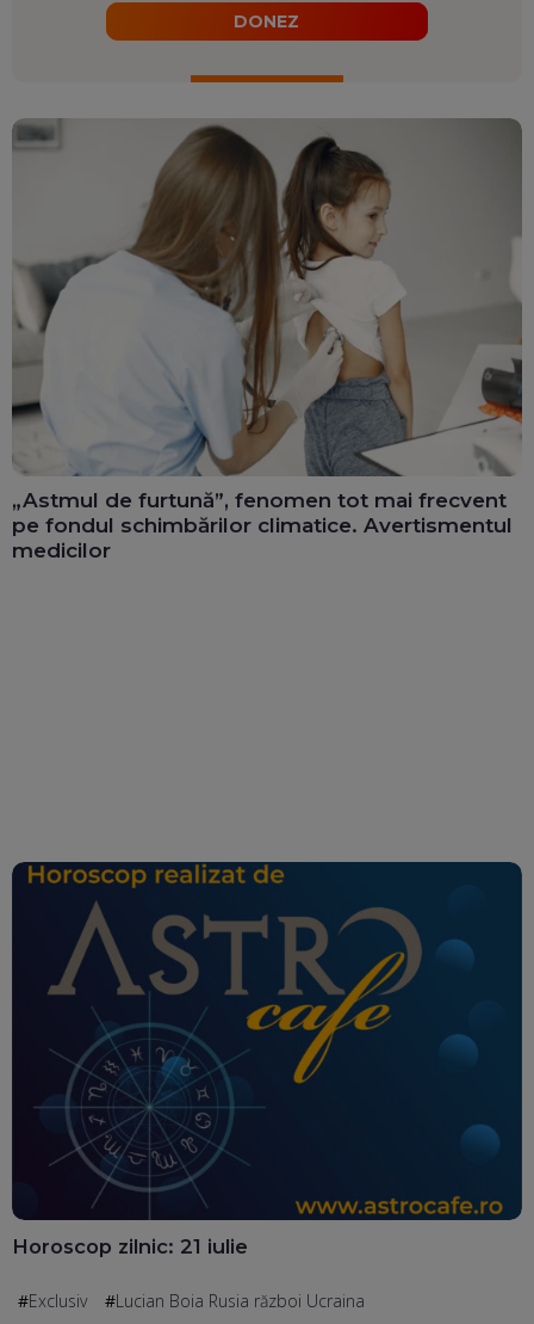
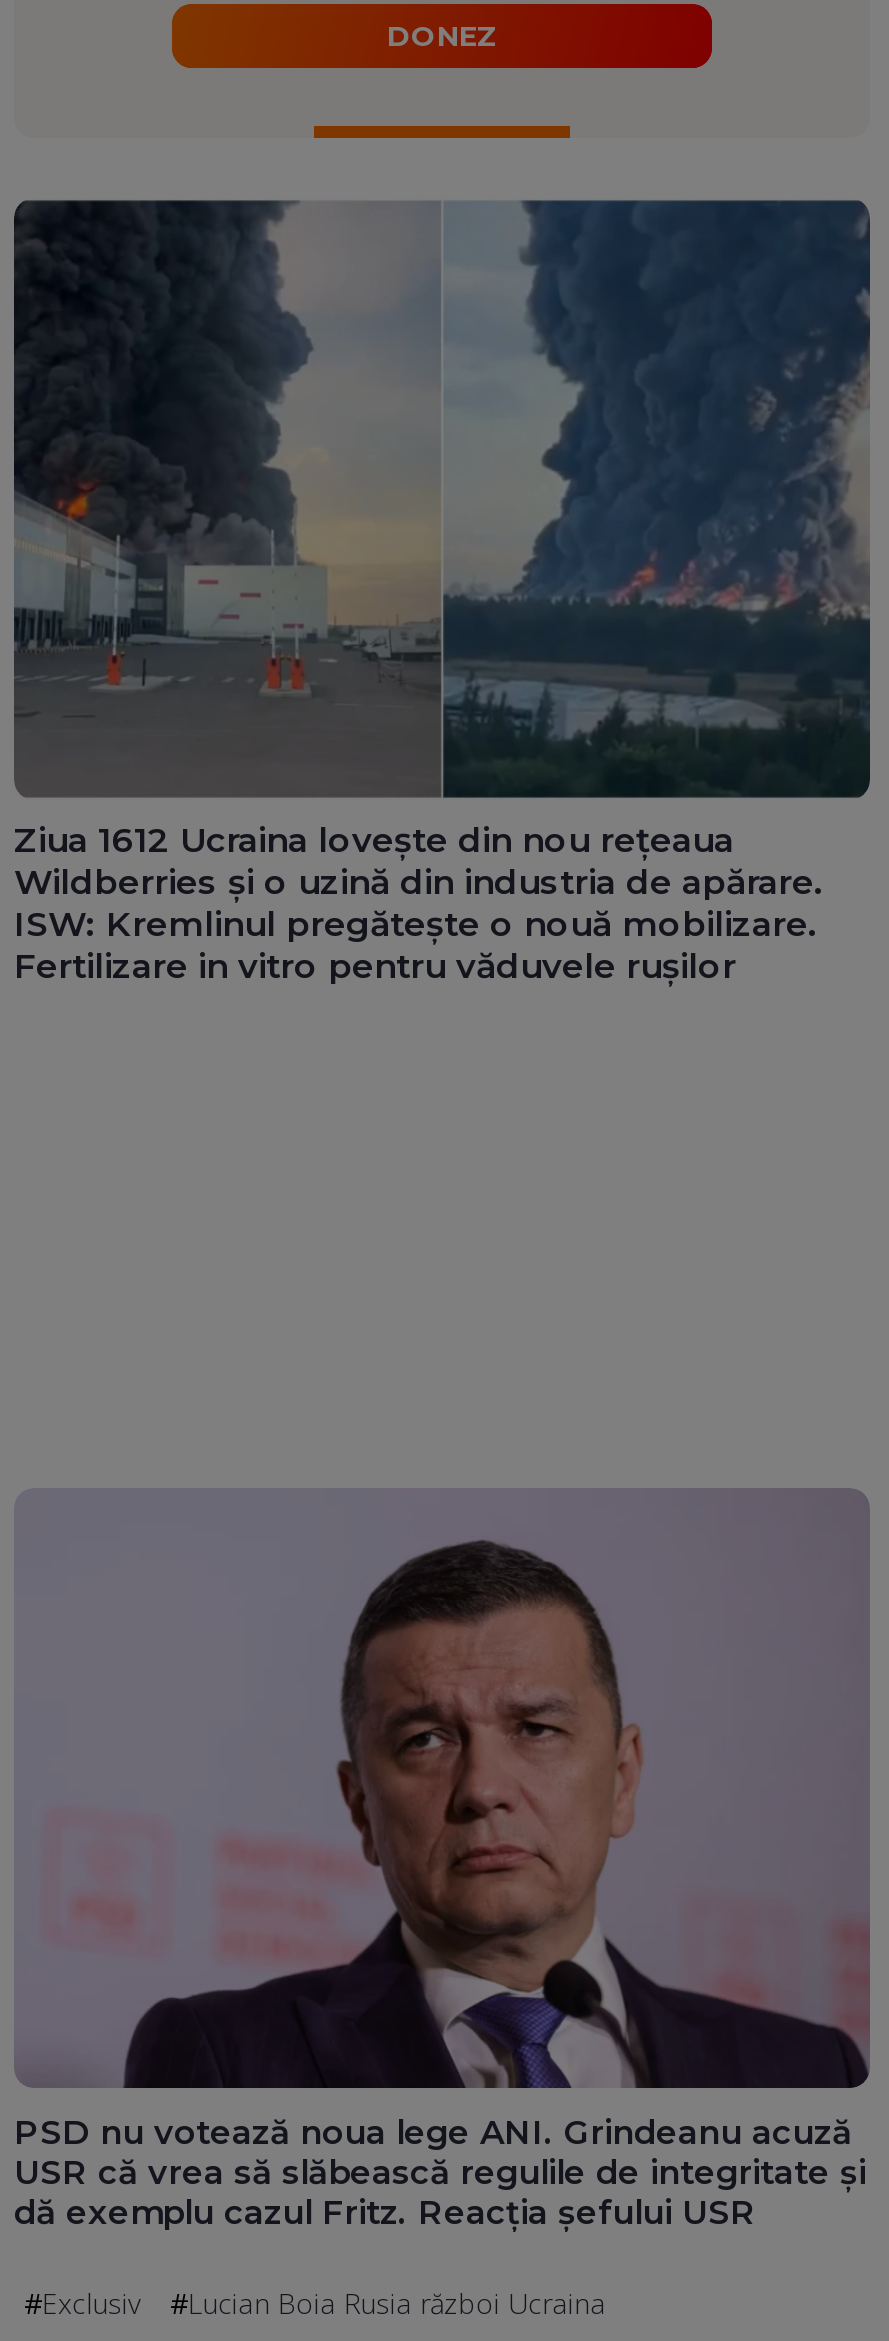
- [image]
- „Astmul de furtună”, fenomen tot mai frecvent
- pe fondul schimbărilor climatice. Avertismentul
- medicilor
+ [image]
+ Ziua 1612 Ucraina lovește din nou rețeaua
+ Wildberries și o uzină din industria de apărare.
+ ISW: Kremlinul pregătește o nouă mobilizare.
+ Fertilizare in vitro pentru văduvele rușilor

- [image]
+ [image]

- Horoscop zilnic: 21 iulie
+ PSD nu votează noua lege ANI. Grindeanu acuză
+ USR că vrea să slăbească regulile de integritate și
+ dă exemplu cazul Fritz. Reacția șefului USR
